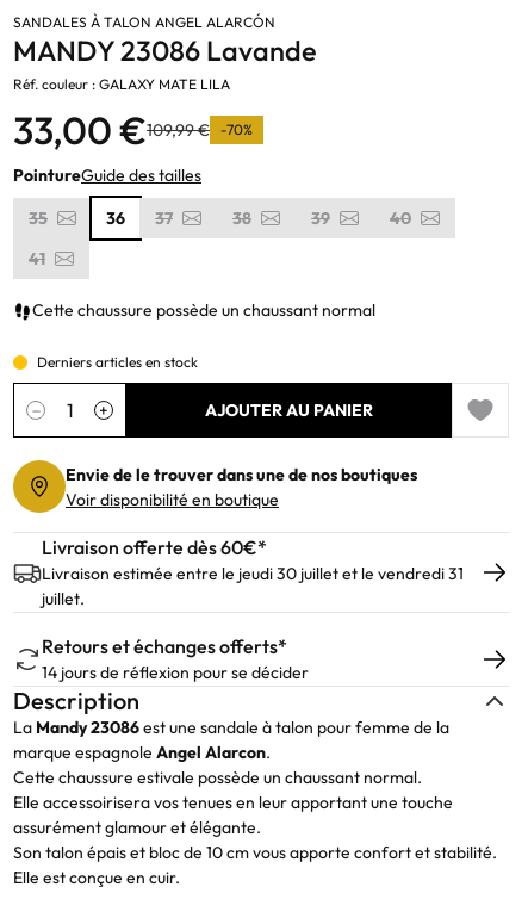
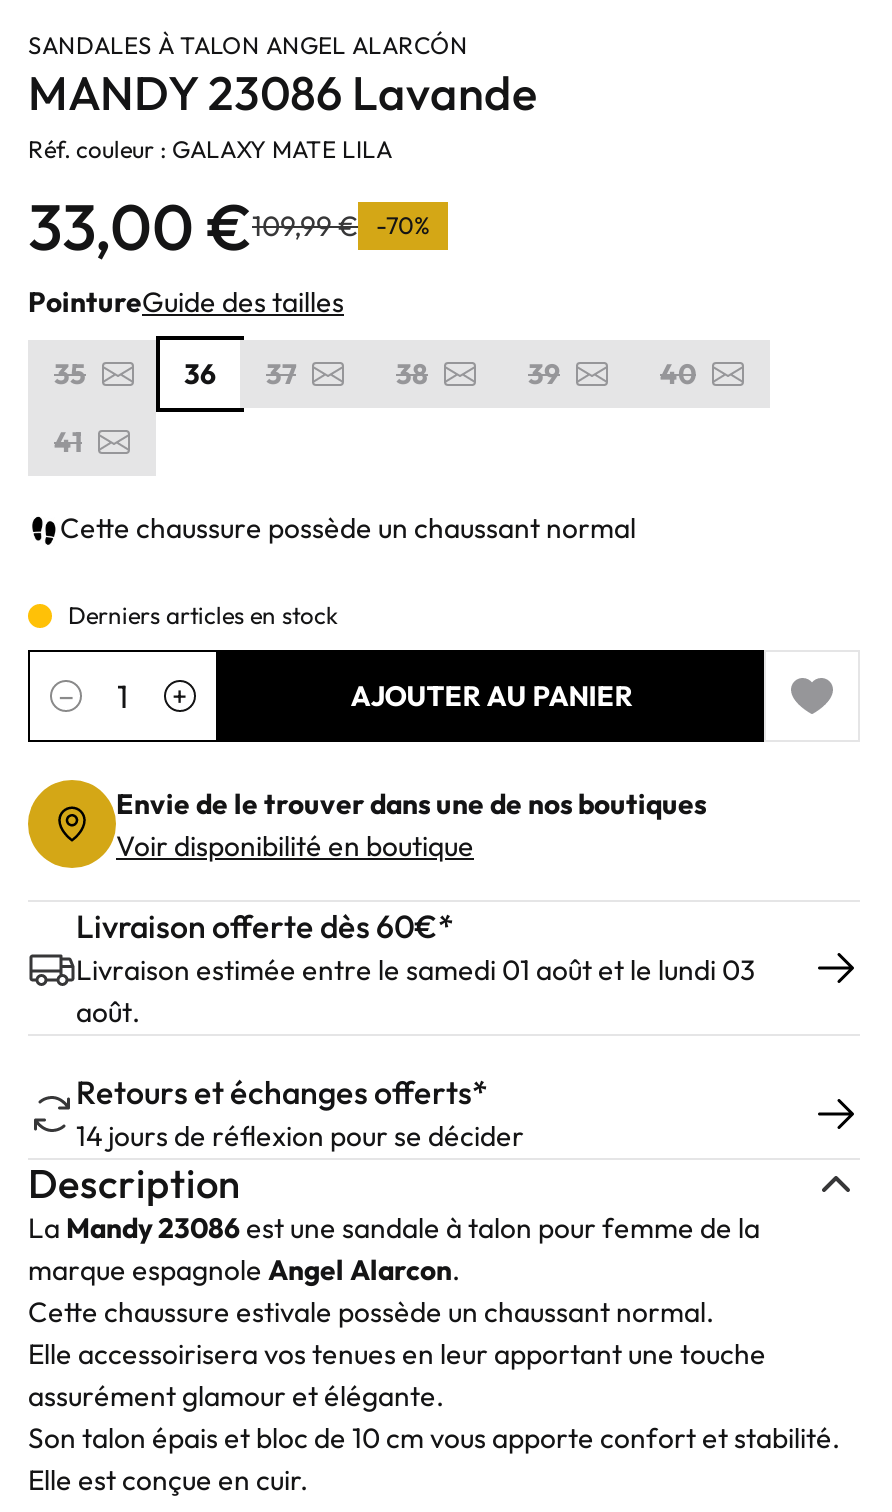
- Livraison estimée entre le jeudi 30 juillet et le vendredi 31
- juillet.
+ Livraison estimée entre le samedi 01 août et le lundi 03
+ août.
